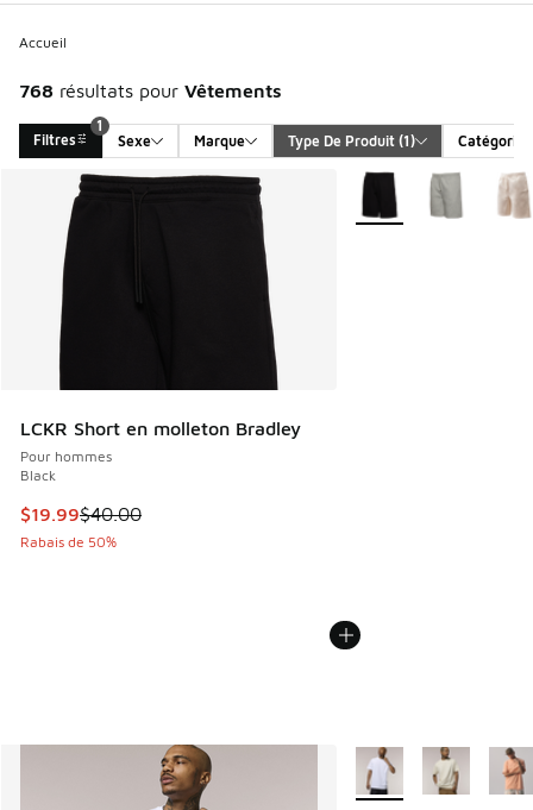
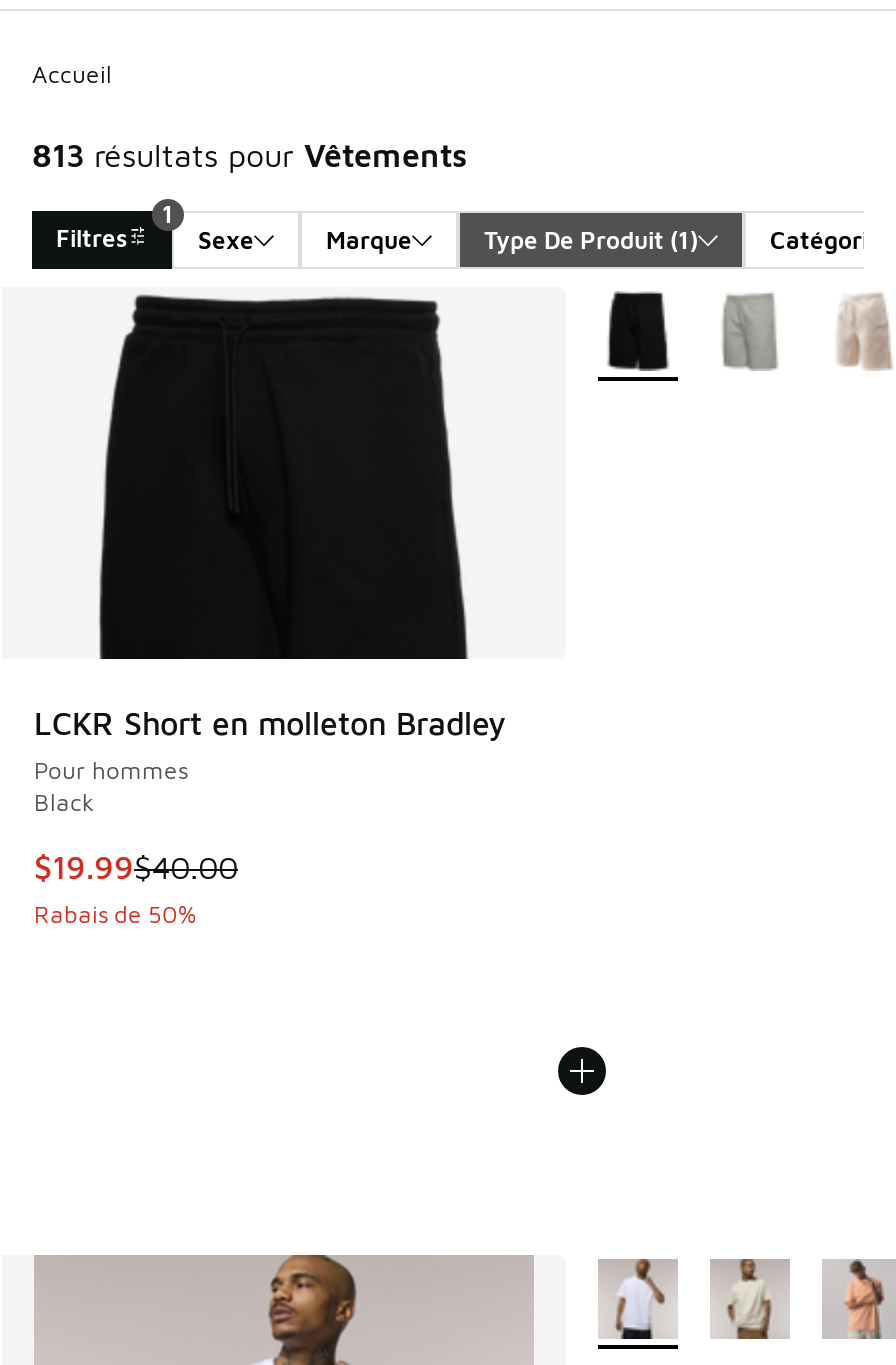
- 768 résultats pour Vêtements
+ 813 résultats pour Vêtements
